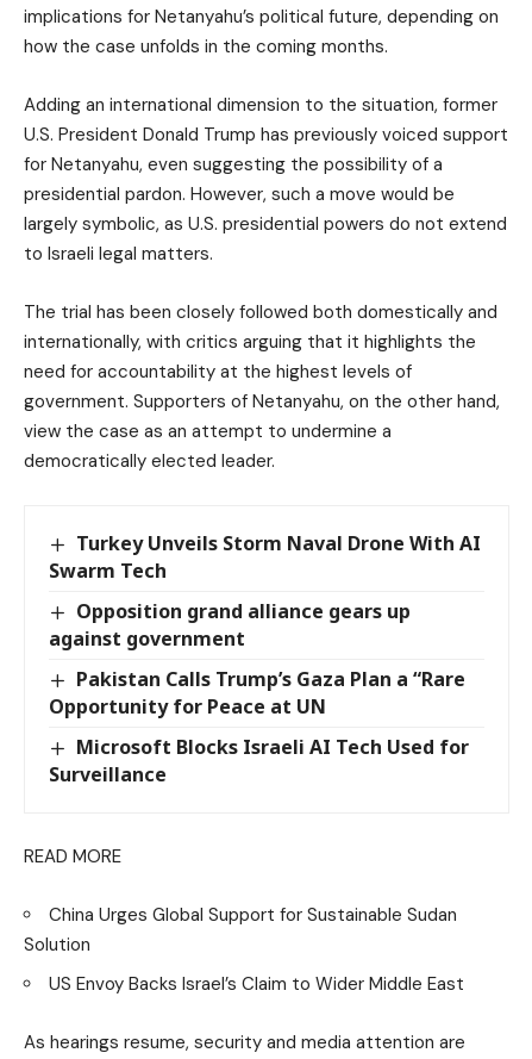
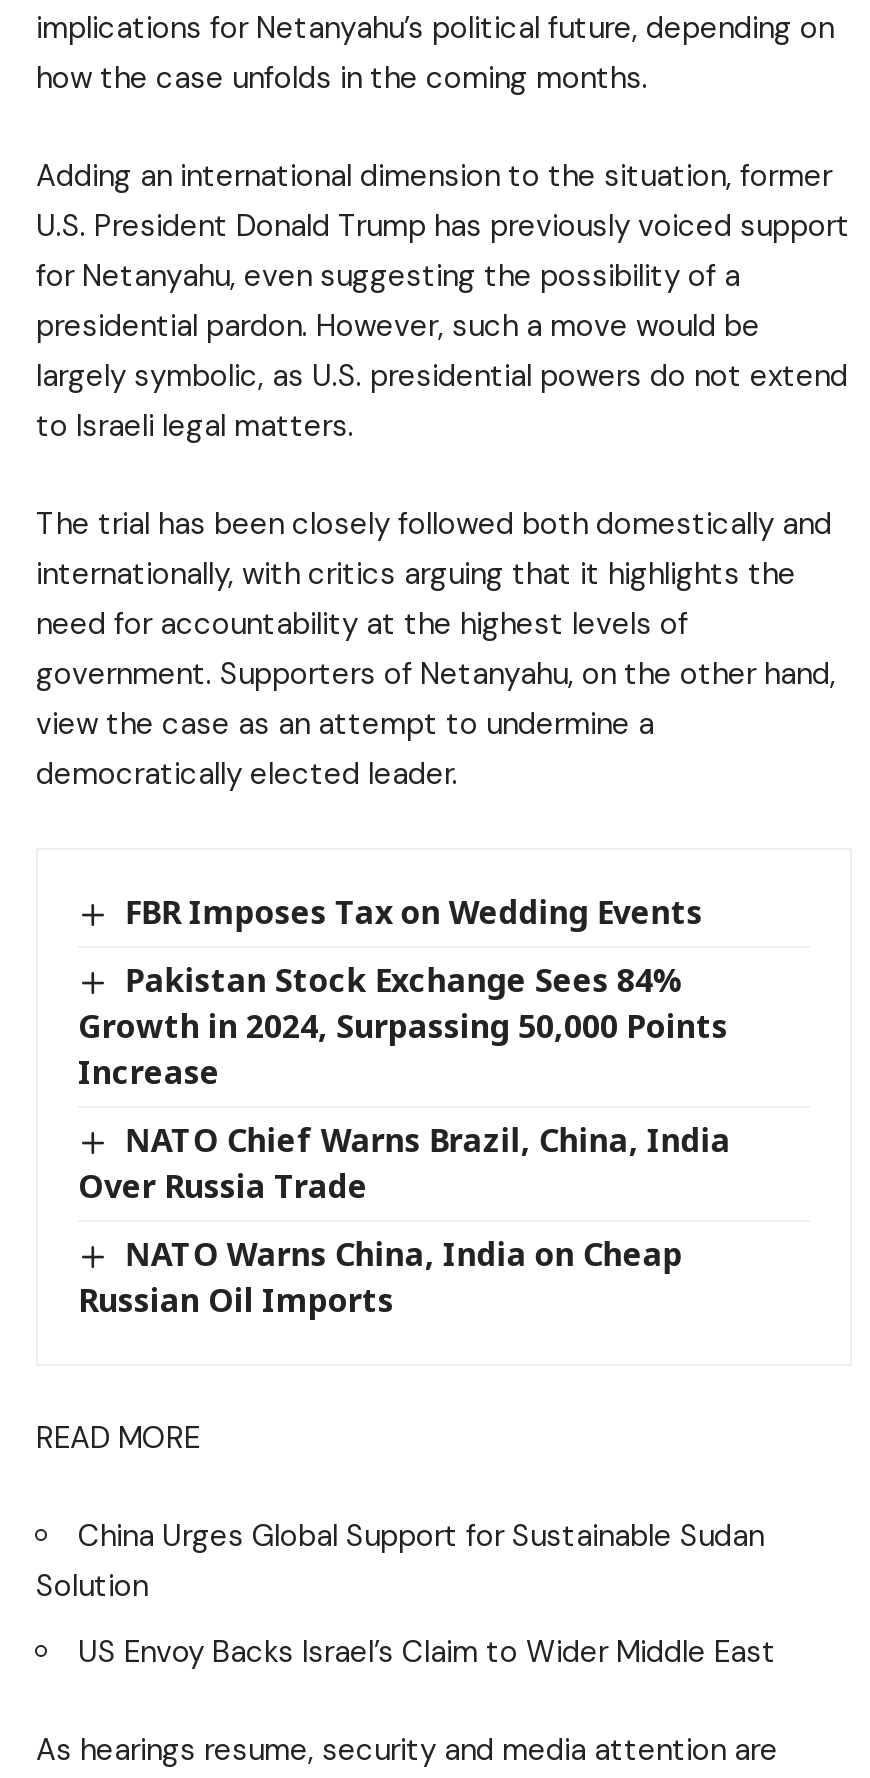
- Turkey Unveils Storm Naval Drone With AI
- Swarm Tech
+ FBR Imposes Tax on Wedding Events

- Opposition grand alliance gears up
- against government
+ Pakistan Stock Exchange Sees 84%
+ Growth in 2024, Surpassing 50,000 Points
+ Increase

- Pakistan Calls Trump’s Gaza Plan a “Rare
- Opportunity for Peace at UN
+ NATO Chief Warns Brazil, China, India
+ Over Russia Trade

- Microsoft Blocks Israeli AI Tech Used for
- Surveillance
+ NATO Warns China, India on Cheap
+ Russian Oil Imports
